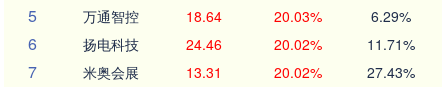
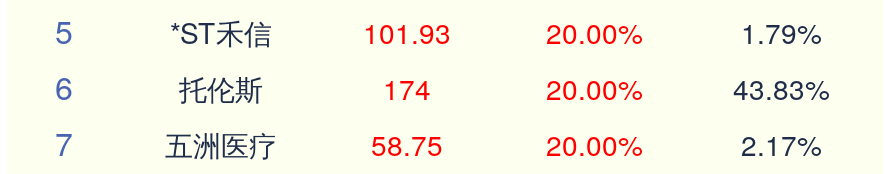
- 万通智控
- 18.64
- 20.03%
- 6.29%
+ *ST禾信
+ 101.93
+ 20.00%
+ 1.79%

- 扬电科技
- 24.46
- 20.02%
- 11.71%
+ 托伦斯
+ 174
+ 20.00%
+ 43.83%

- 米奥会展
- 13.31
- 20.02%
- 27.43%
+ 五洲医疗
+ 58.75
+ 20.00%
+ 2.17%
